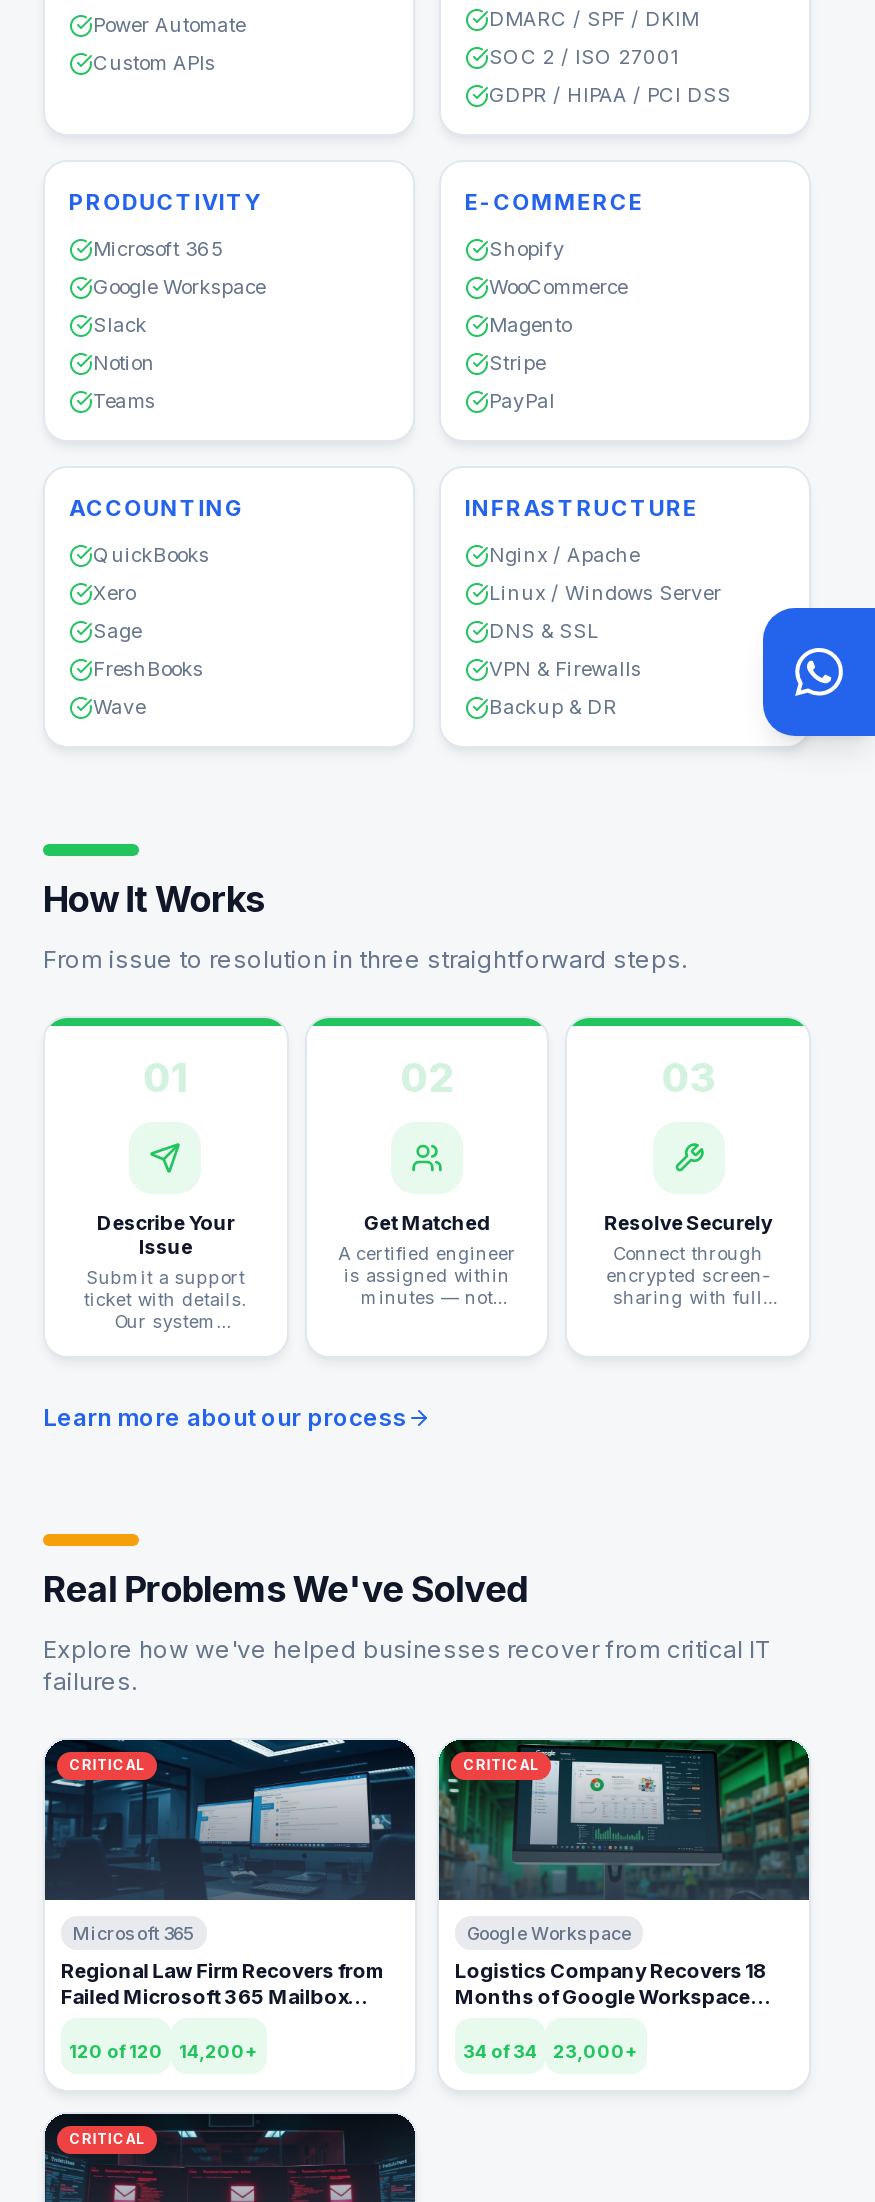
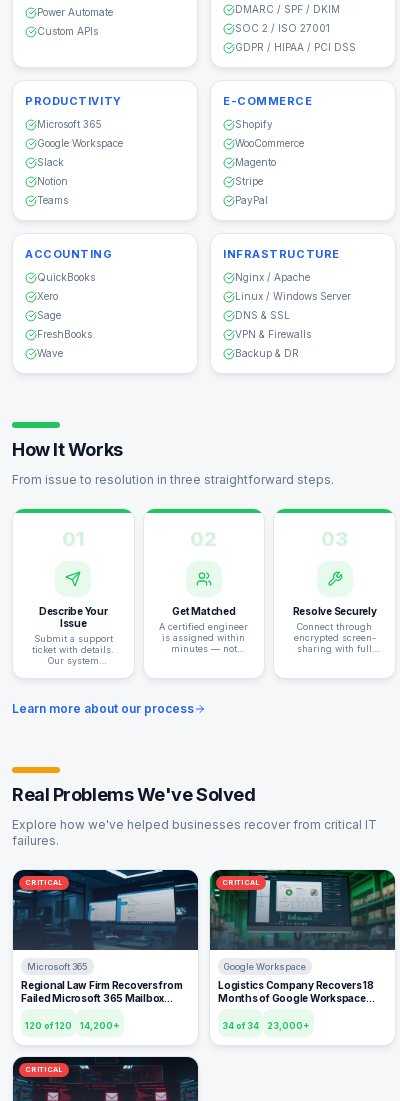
- [image]
